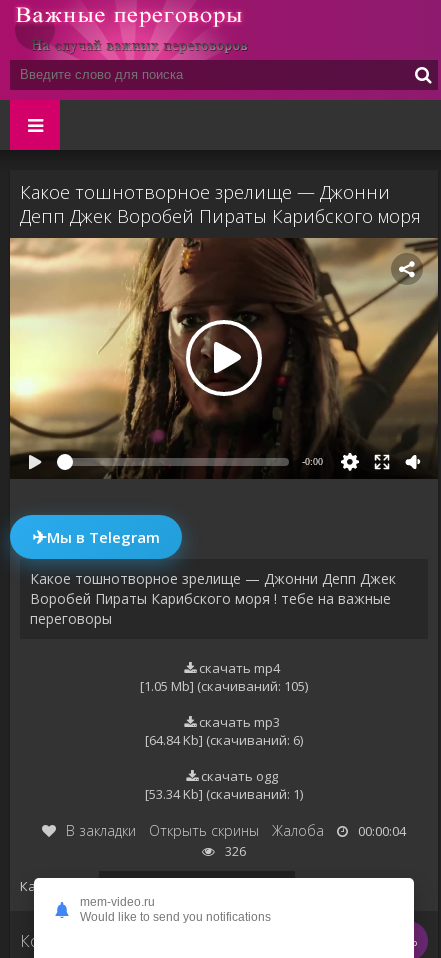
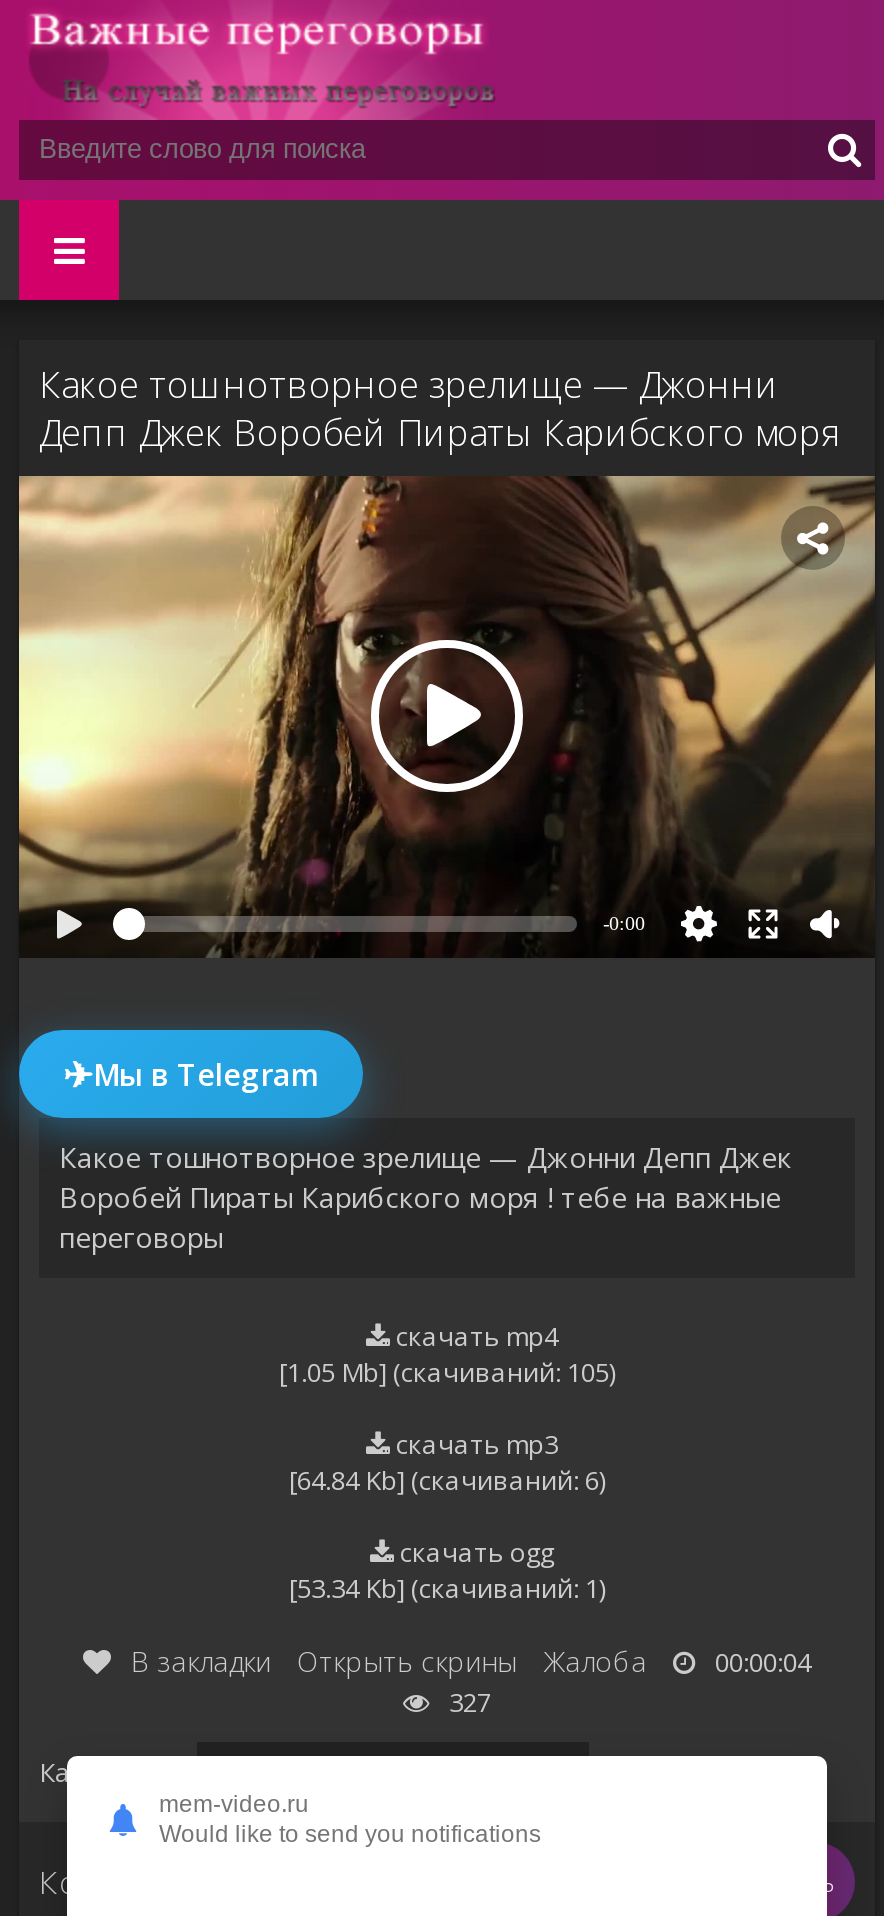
- 326
+ 327
